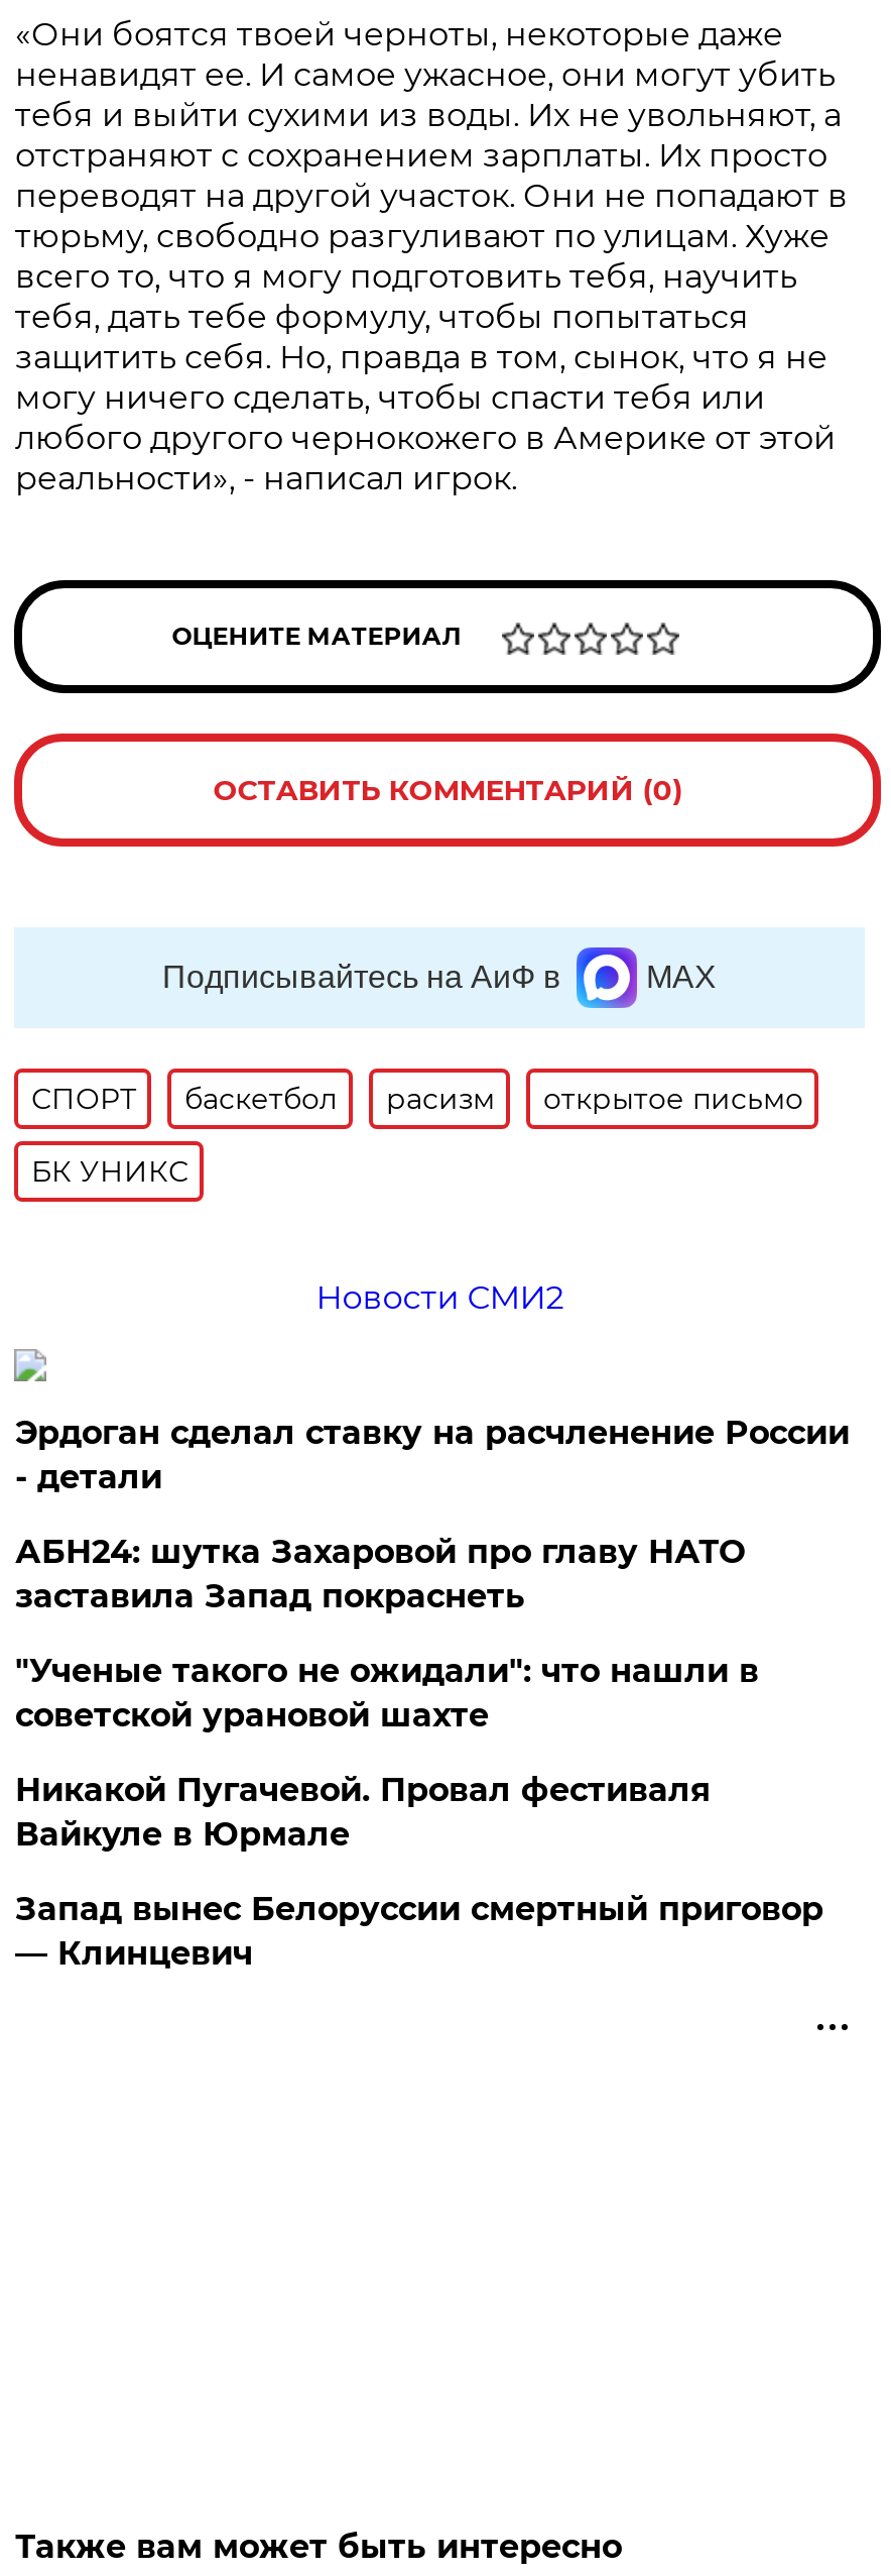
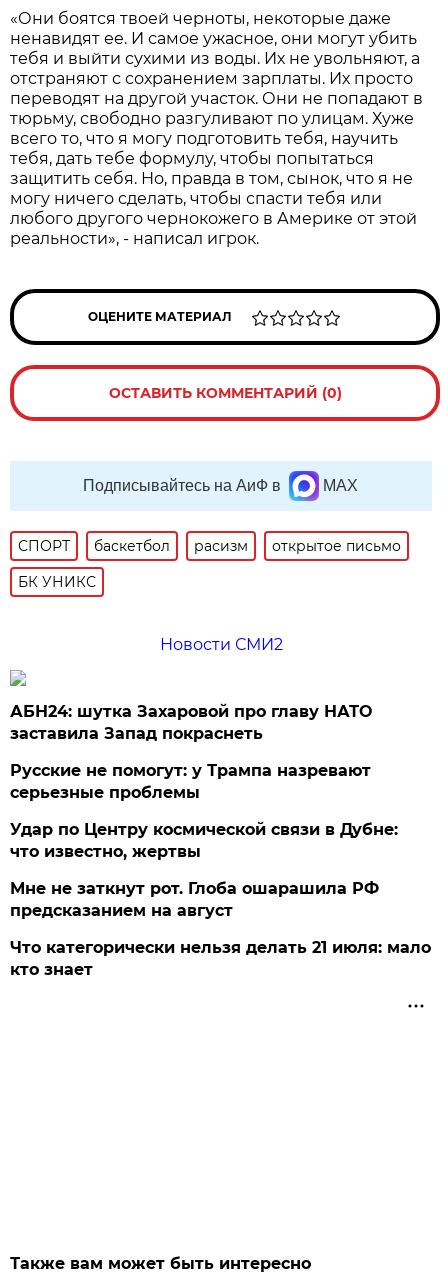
- Эрдоган сделал ставку на расчленение России
- - детали

moved up: АБН24: шутка Захаровой про главу НАТО | заставила Запад покраснеть

- "Ученые такого не ожидали": что нашли в
- советской урановой шахте
- Никакой Пугачевой. Провал фестиваля
- Вайкуле в Юрмале
- Запад вынес Белоруссии смертный приговор
- — Клинцевич
+ Русские не помогут: у Трампа назревают
+ серьезные проблемы
+ Удар по Центру космической связи в Дубне:
+ что известно, жертвы
+ Мне не заткнут рот. Глоба ошарашила РФ
+ предсказанием на август
+ Что категорически нельзя делать 21 июля: мало
+ кто знает
